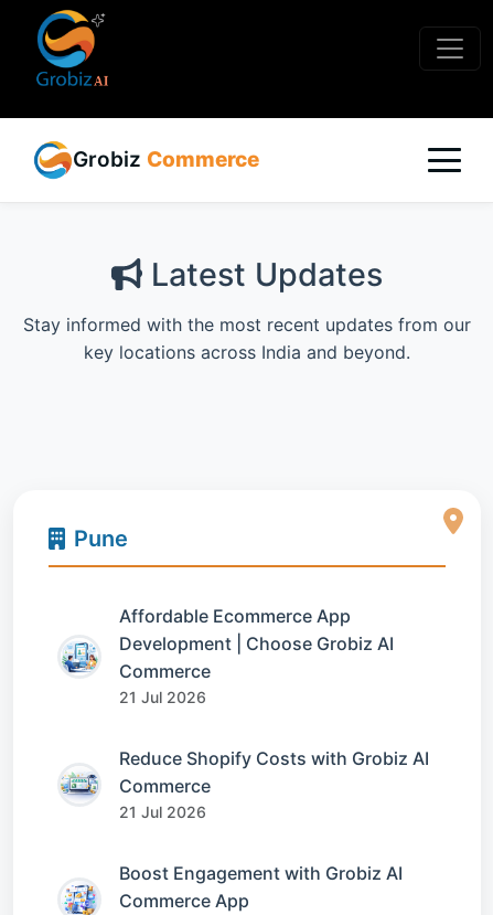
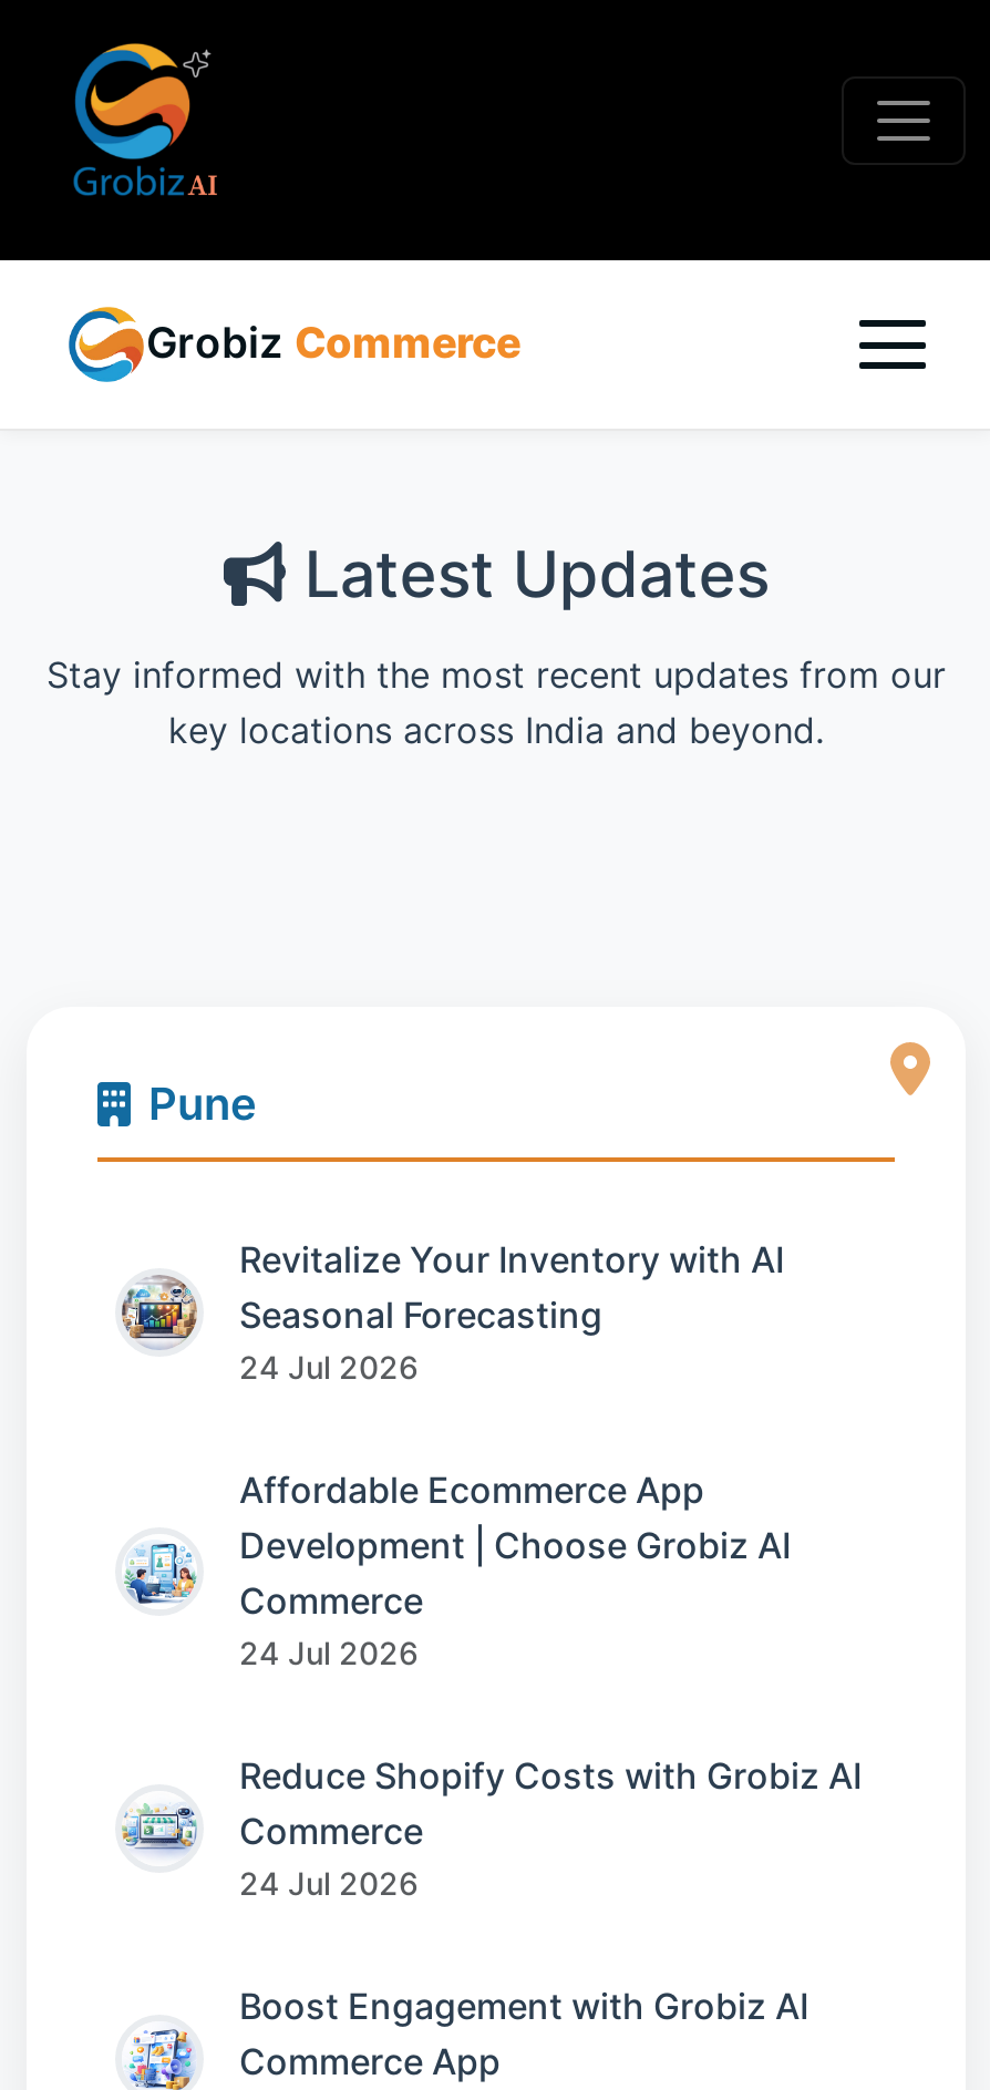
+ [image]
+ Revitalize Your Inventory with AI
+ Seasonal Forecasting
+ 24 Jul 2026

- 21 Jul 2026
+ 24 Jul 2026

- 21 Jul 2026
+ 24 Jul 2026
